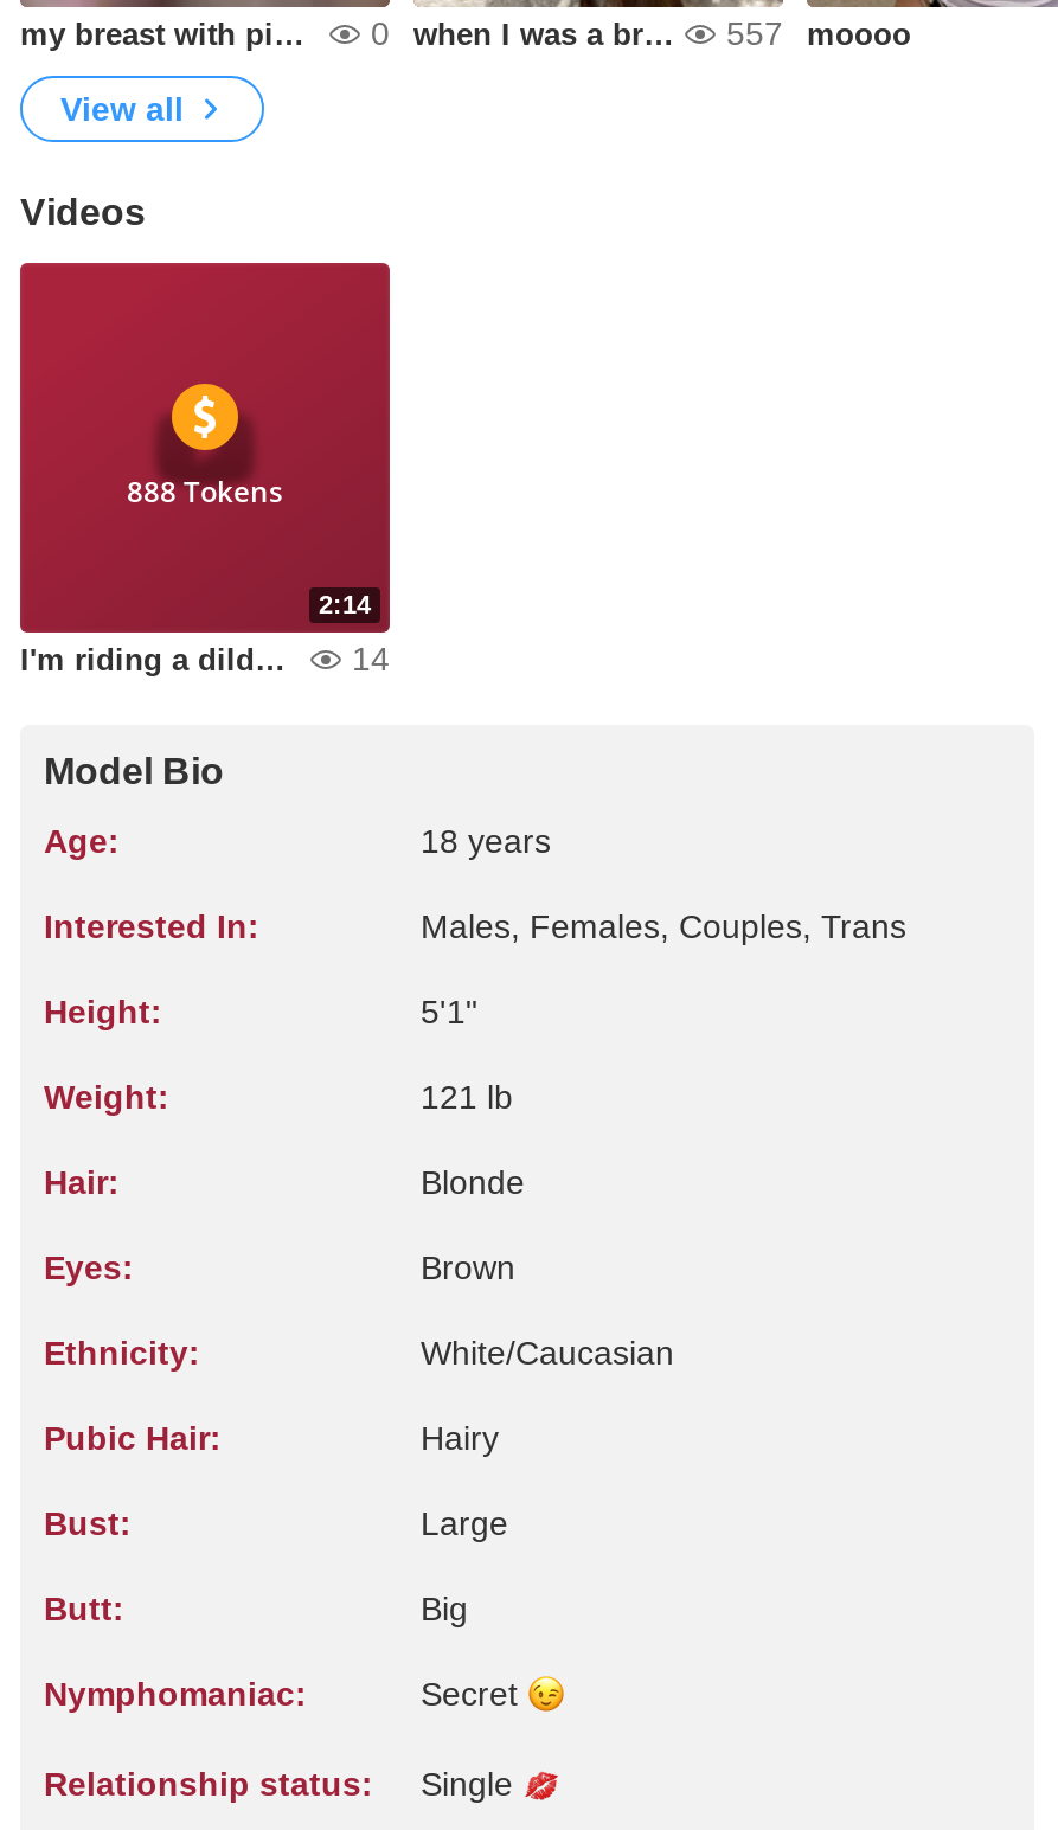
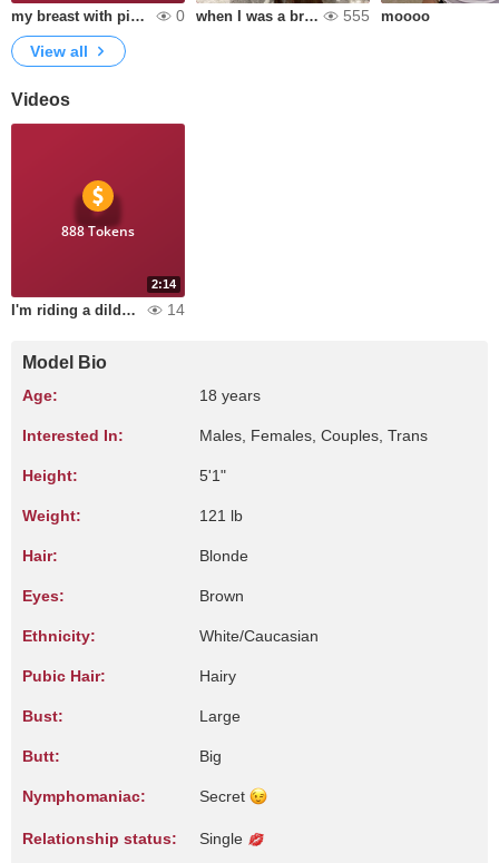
- 557
+ 555
